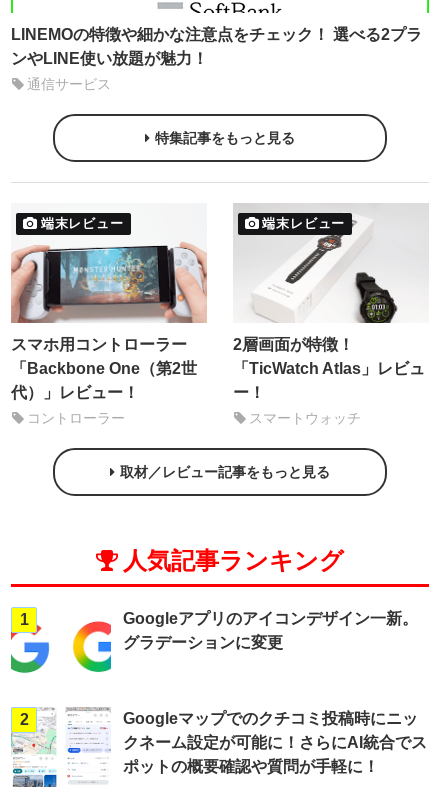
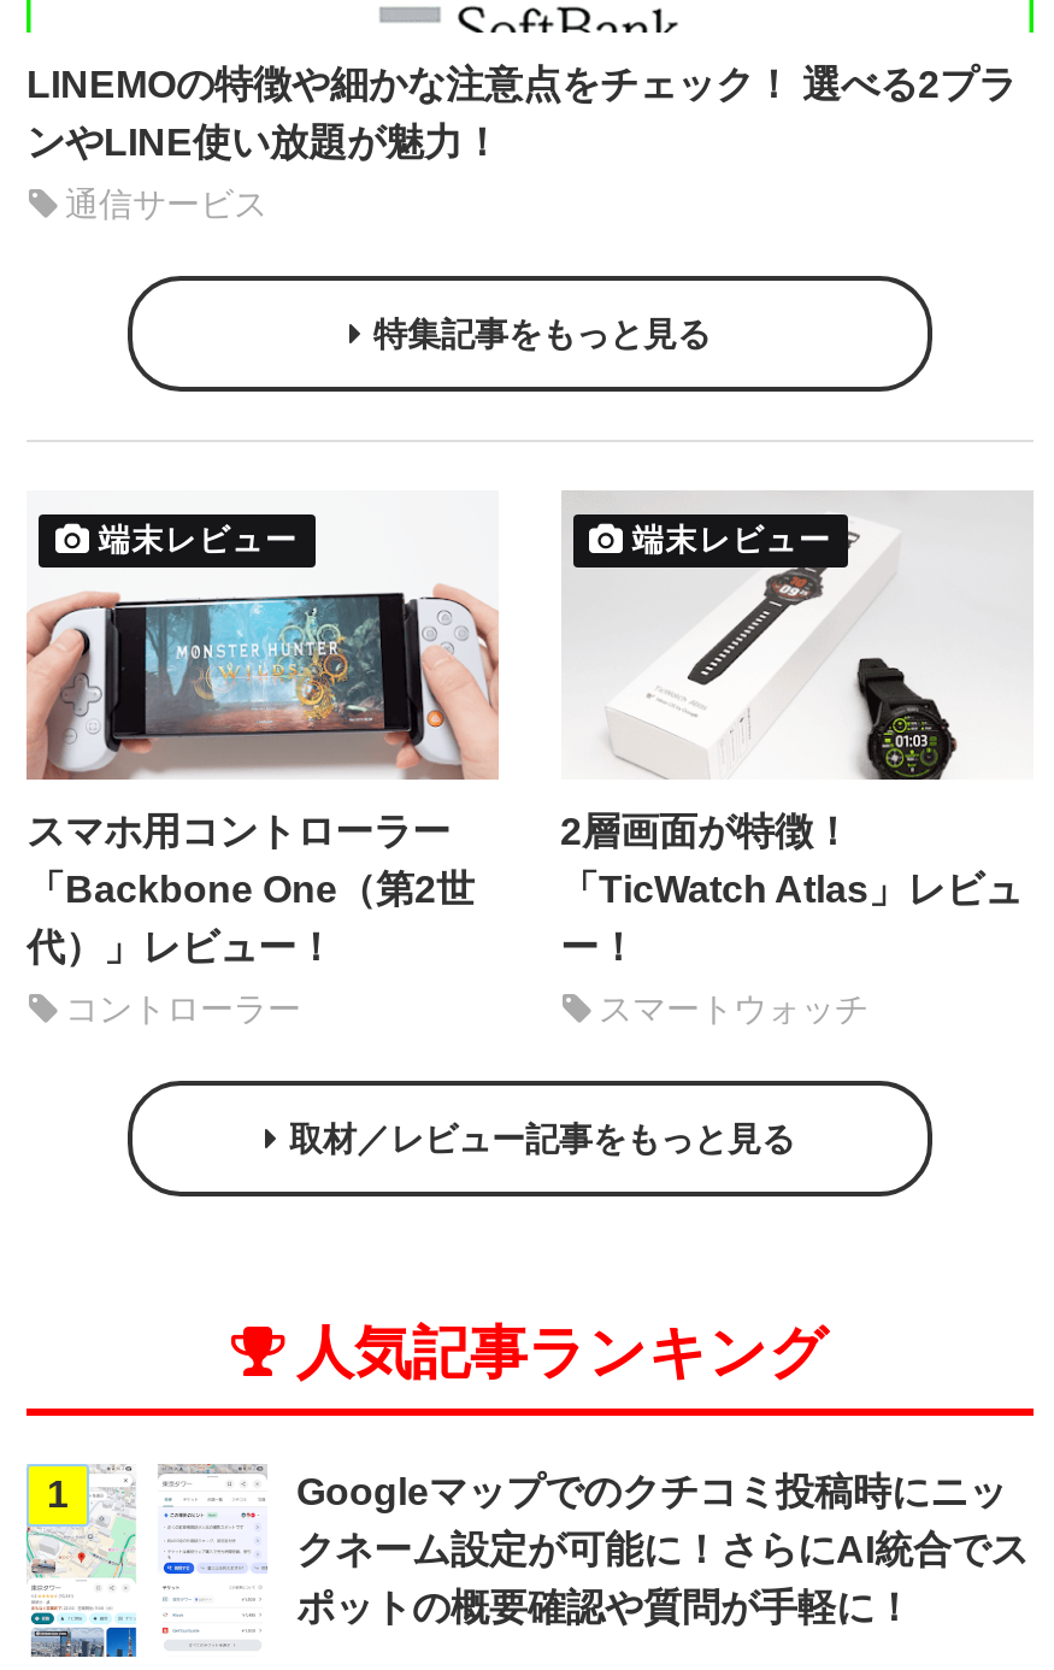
- [image]
- Googleアプリのアイコンデザイン一新。
- グラデーションに変更

- [image]
- 2
